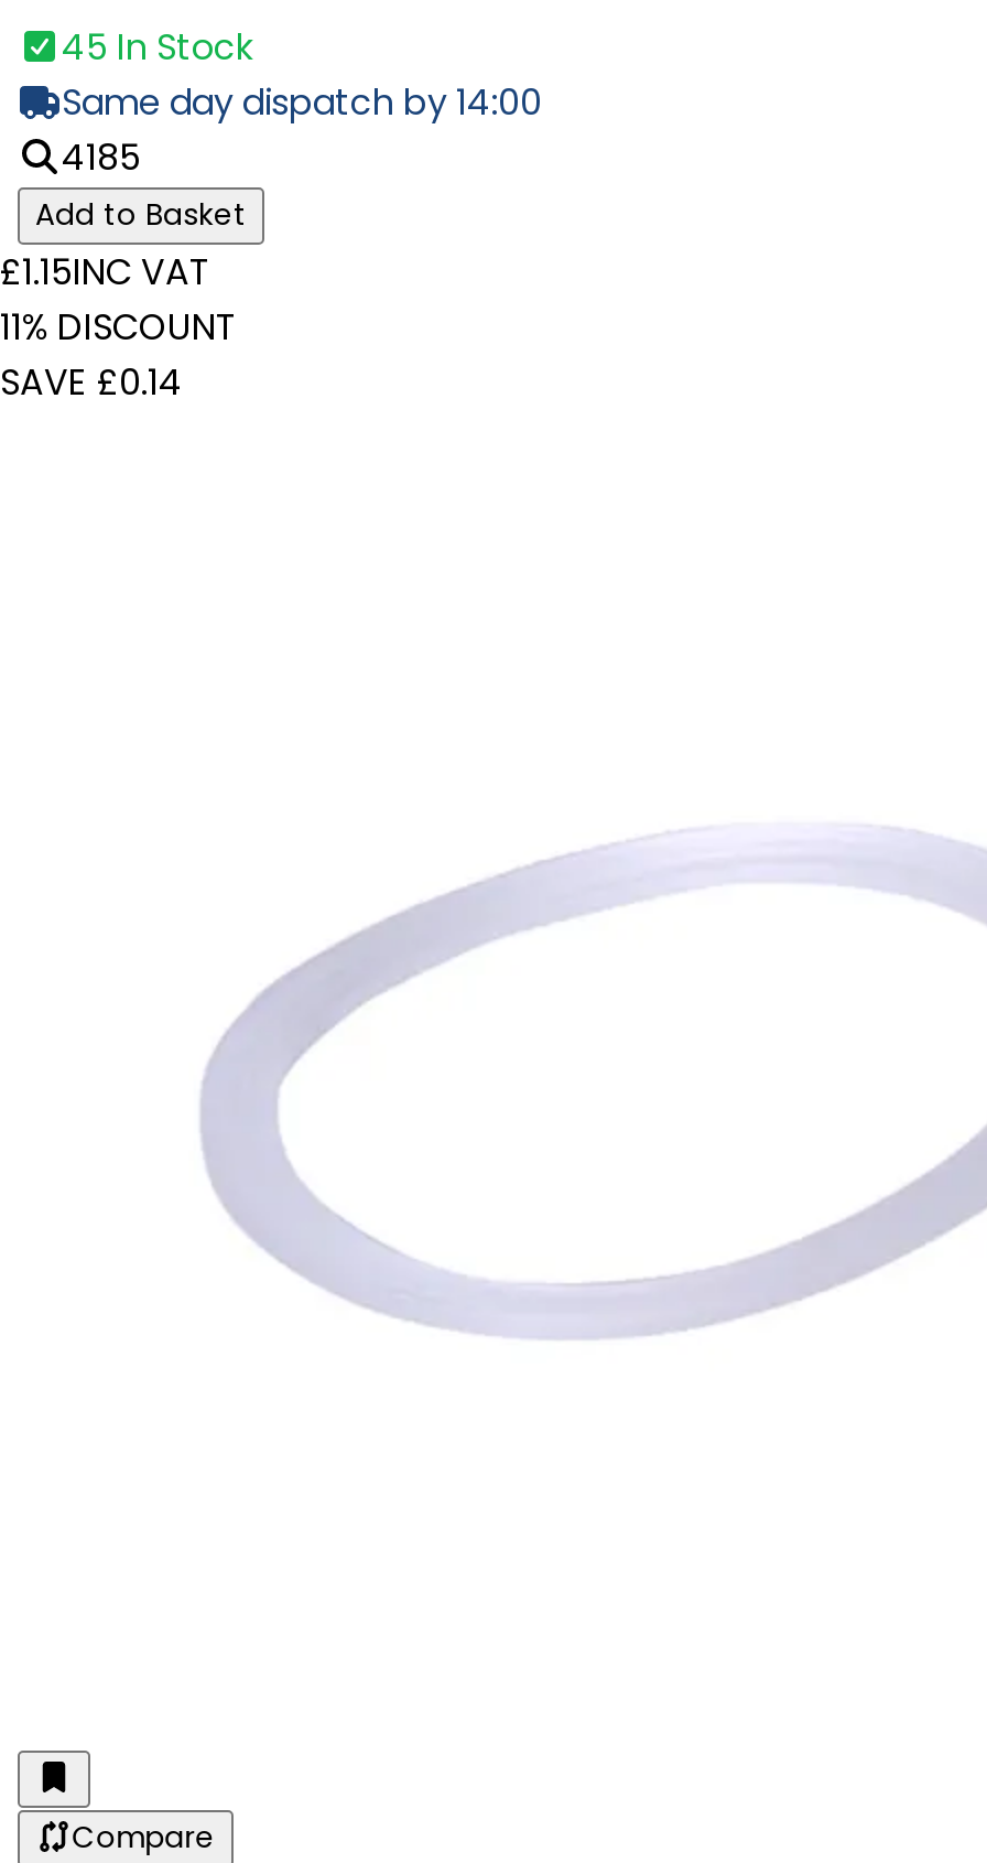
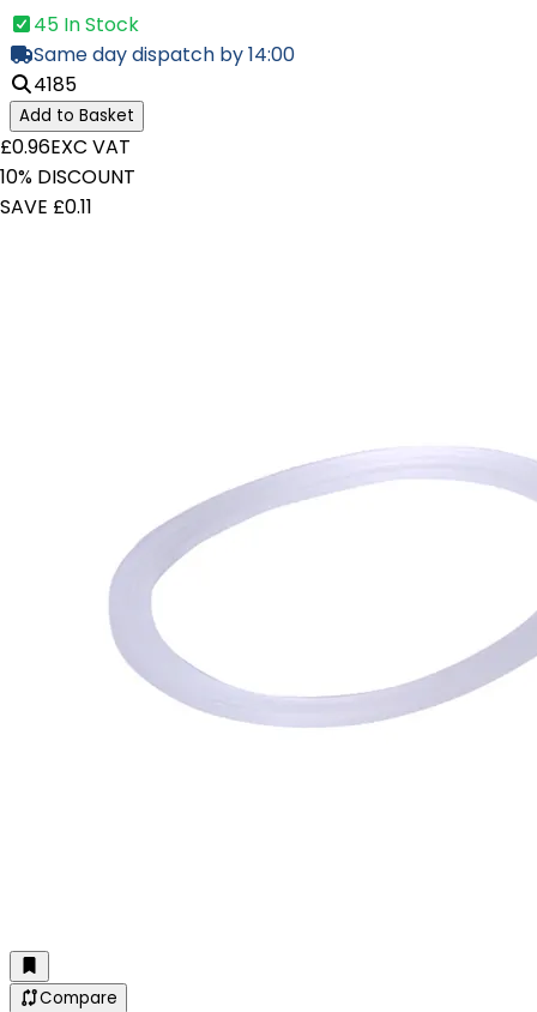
- £1.15INC VAT
+ £0.96EXC VAT

- 11% DISCOUNT
+ 10% DISCOUNT

- SAVE £0.14
+ SAVE £0.11
